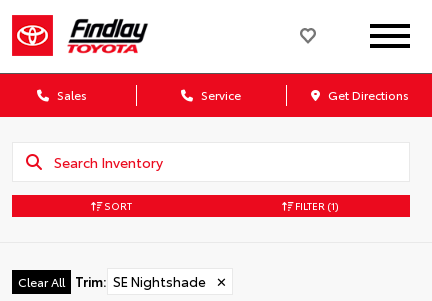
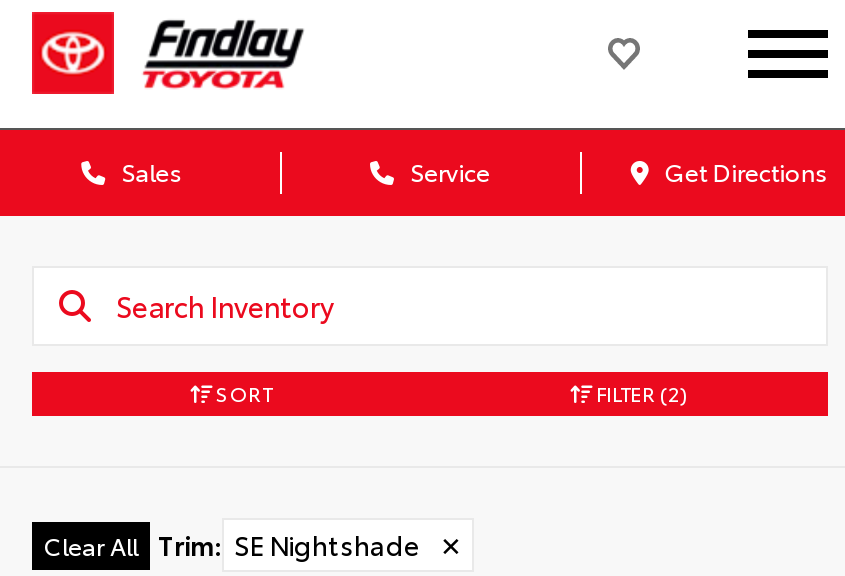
- FILTER (1)
+ FILTER (2)
